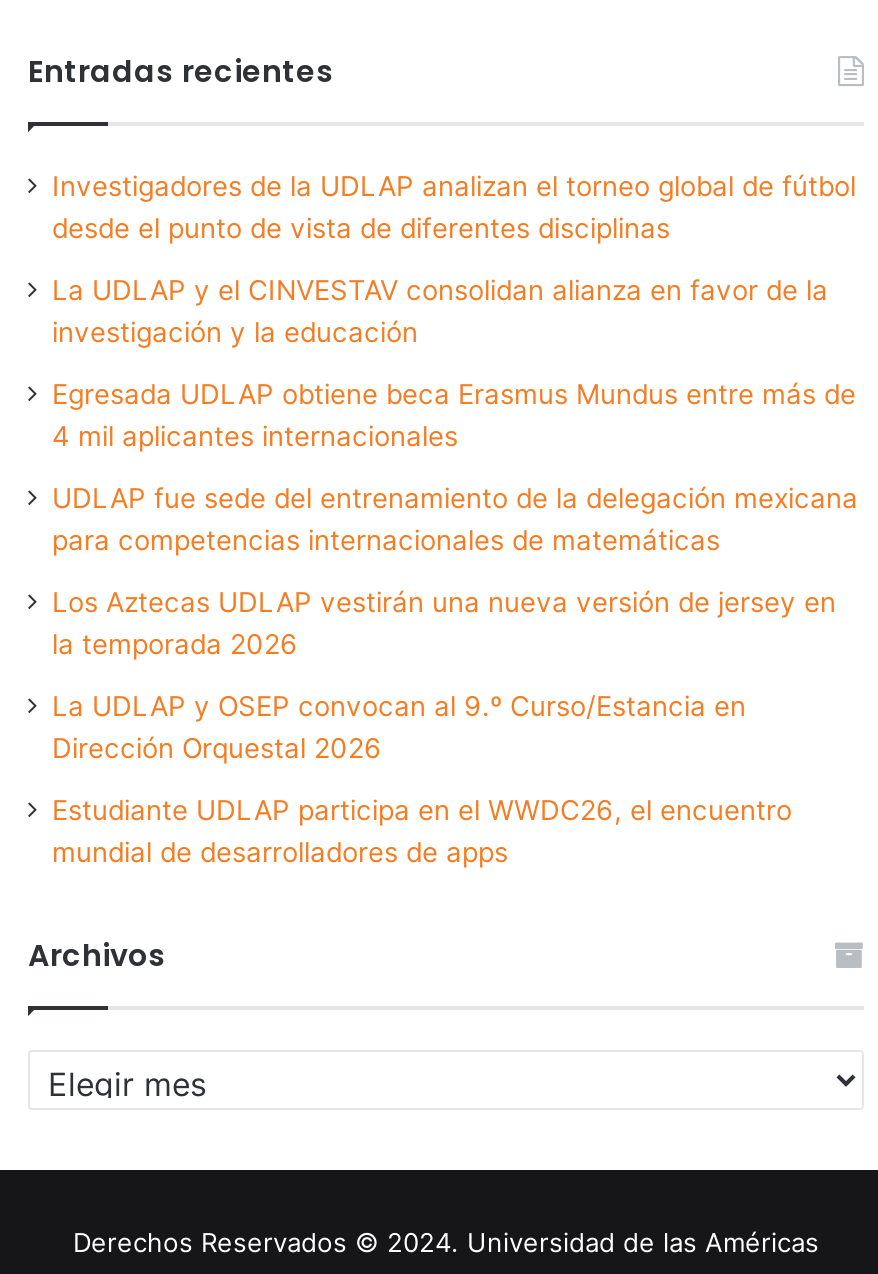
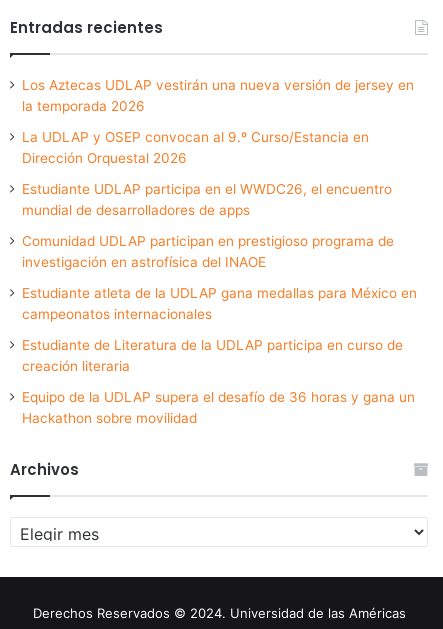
- Investigadores de la UDLAP analizan el torneo global de fútbol
- desde el punto de vista de diferentes disciplinas
- La UDLAP y el CINVESTAV consolidan alianza en favor de la
- investigación y la educación
- Egresada UDLAP obtiene beca Erasmus Mundus entre más de
- 4 mil aplicantes internacionales
- UDLAP fue sede del entrenamiento de la delegación mexicana
- para competencias internacionales de matemáticas

moved up: Los Aztecas UDLAP vestirán una nueva versión de jersey en | la temporada 2026 | La UDLAP y OSEP convocan al 9.º Curso/Estancia en | Dirección Orquestal 2026 | Estudiante UDLAP participa en el WWDC26, el encuentro | mundial de desarrolladores de apps

+ Comunidad UDLAP participan en prestigioso programa de
+ investigación en astrofísica del INAOE
+ Estudiante atleta de la UDLAP gana medallas para México en
+ campeonatos internacionales
+ Estudiante de Literatura de la UDLAP participa en curso de
+ creación literaria
+ Equipo de la UDLAP supera el desafío de 36 horas y gana un
+ Hackathon sobre movilidad
